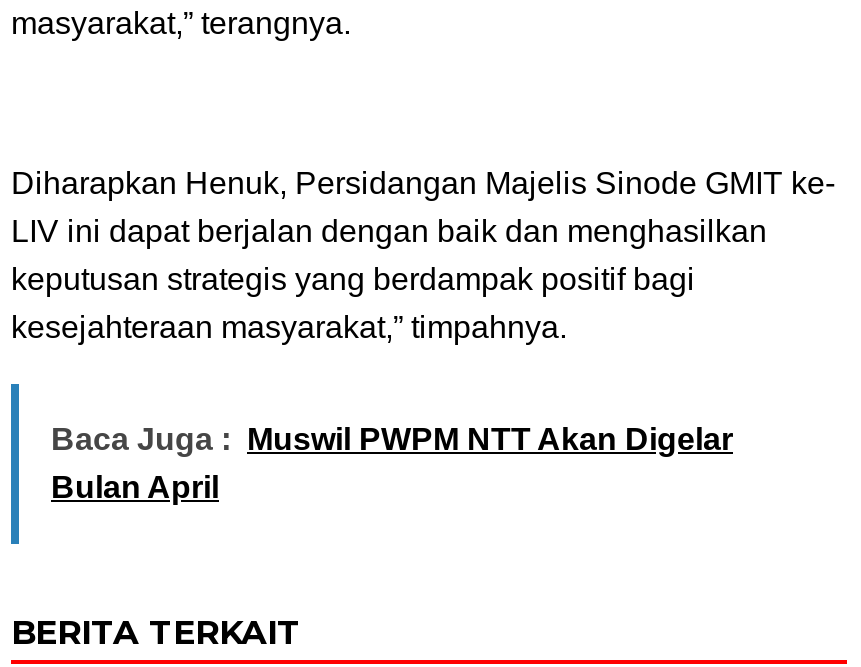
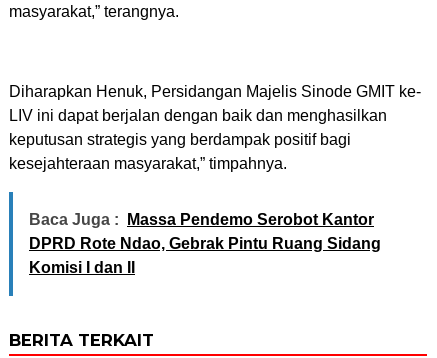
- Baca Juga : Muswil PWPM NTT Akan Digelar
- Bulan April
+ Baca Juga : Massa Pendemo Serobot Kantor
+ DPRD Rote Ndao, Gebrak Pintu Ruang Sidang
+ Komisi I dan II
